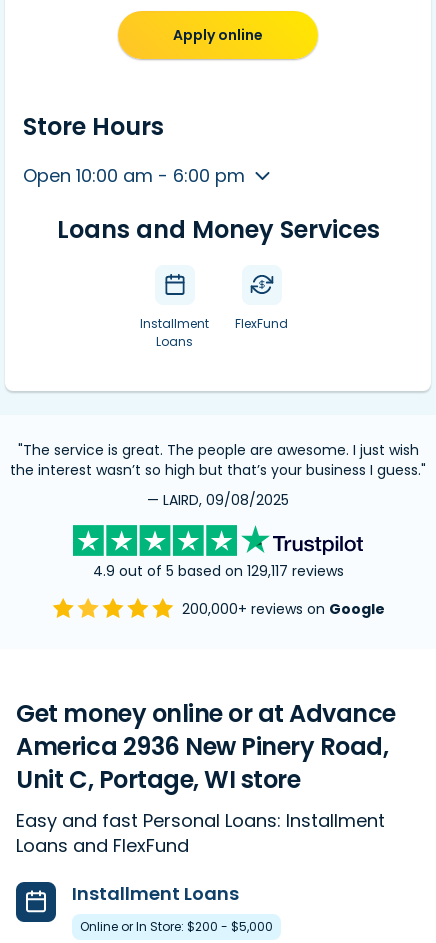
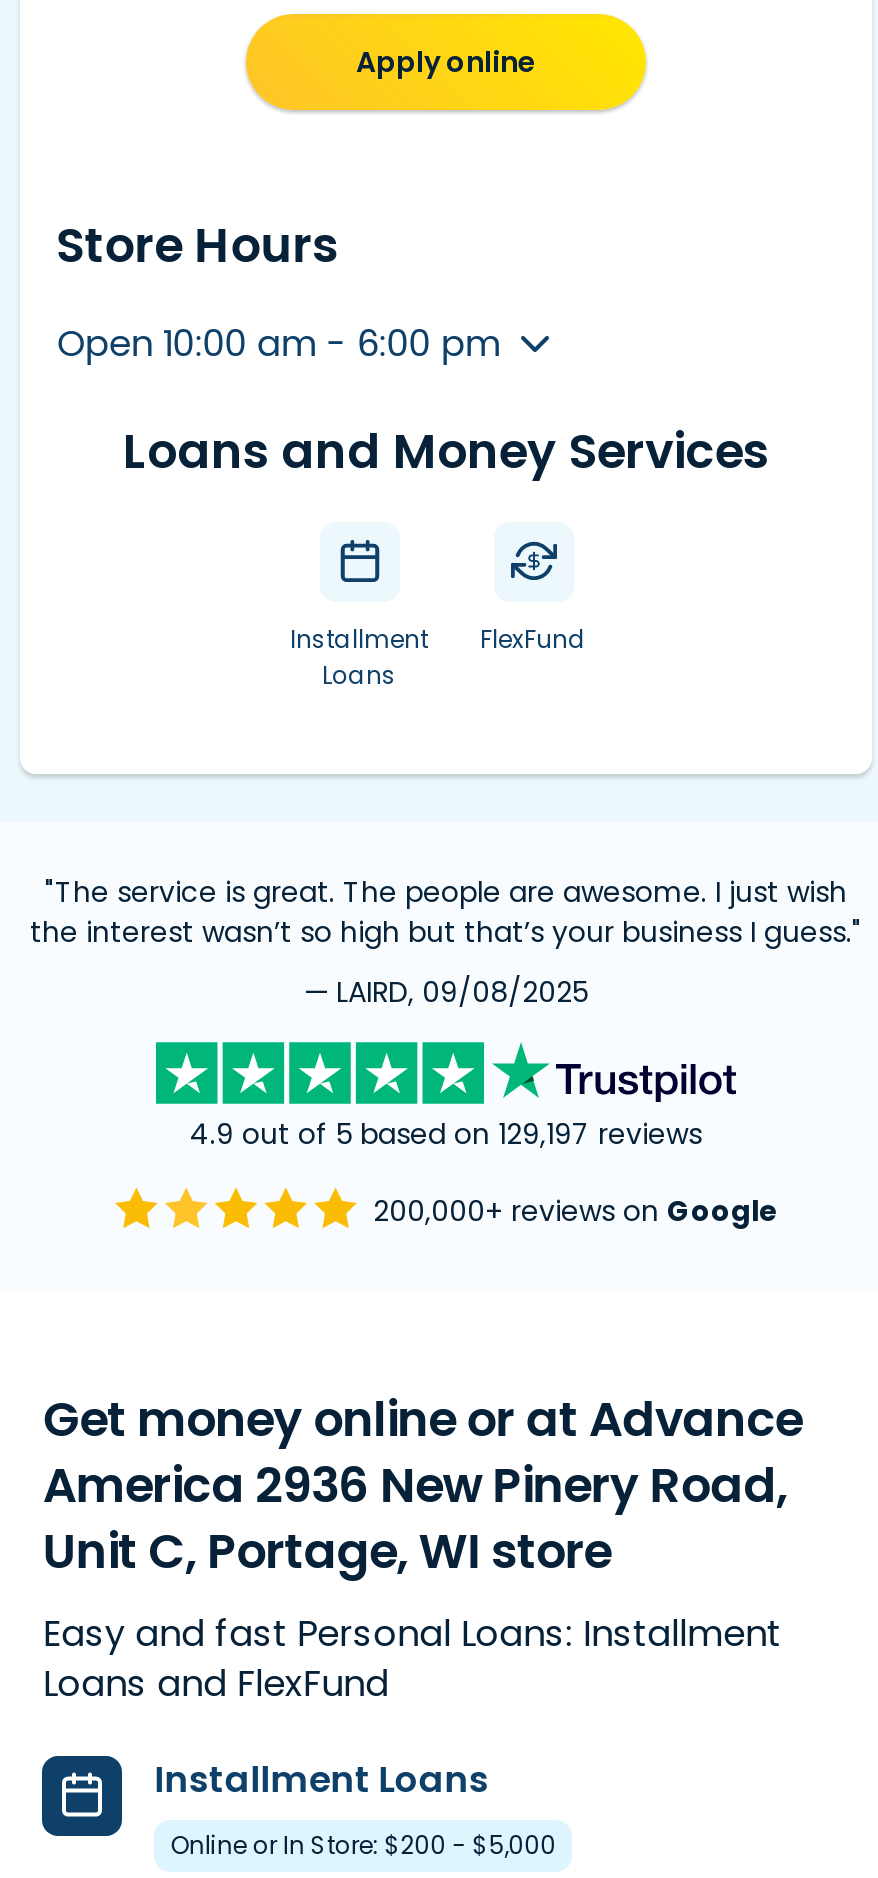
- 4.9 out of 5 based on 129,117 reviews
+ 4.9 out of 5 based on 129,197 reviews
